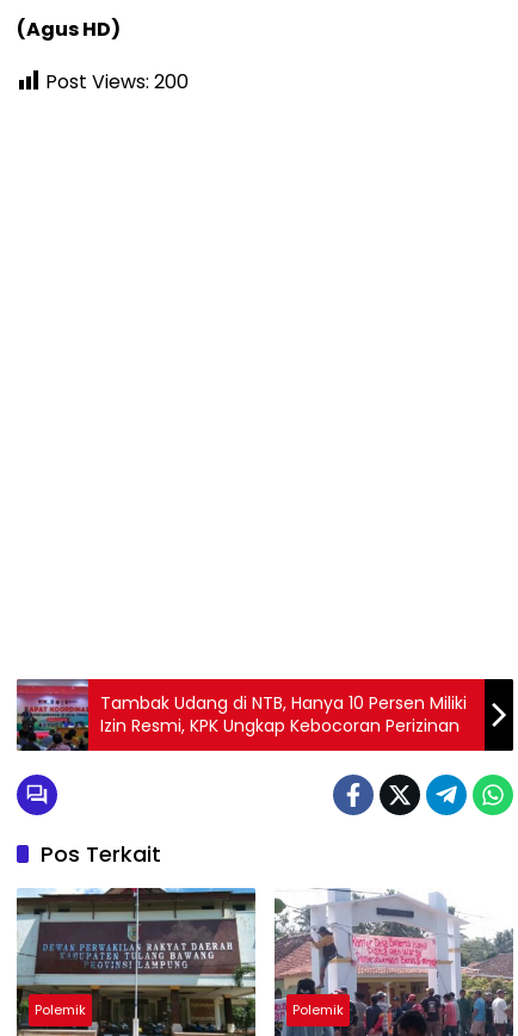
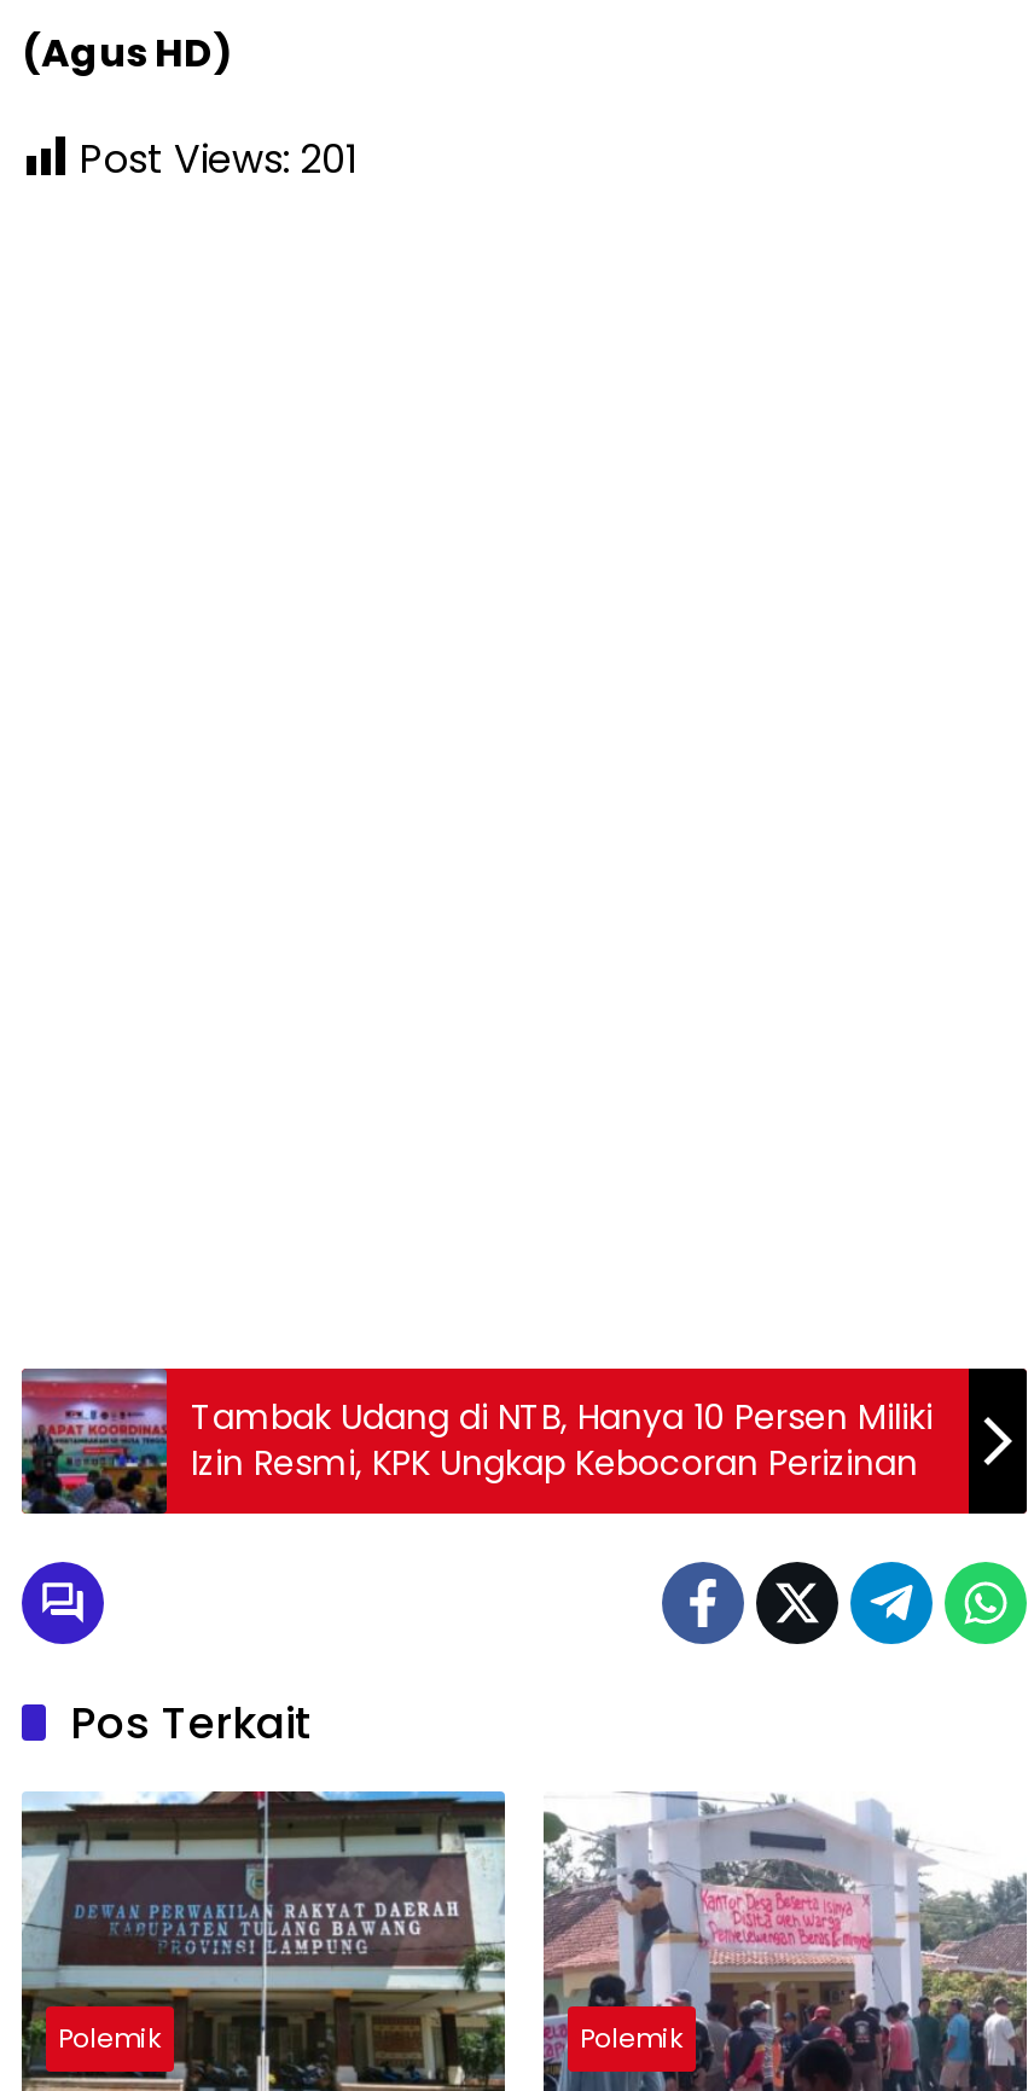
- Post Views: 200
+ Post Views: 201
